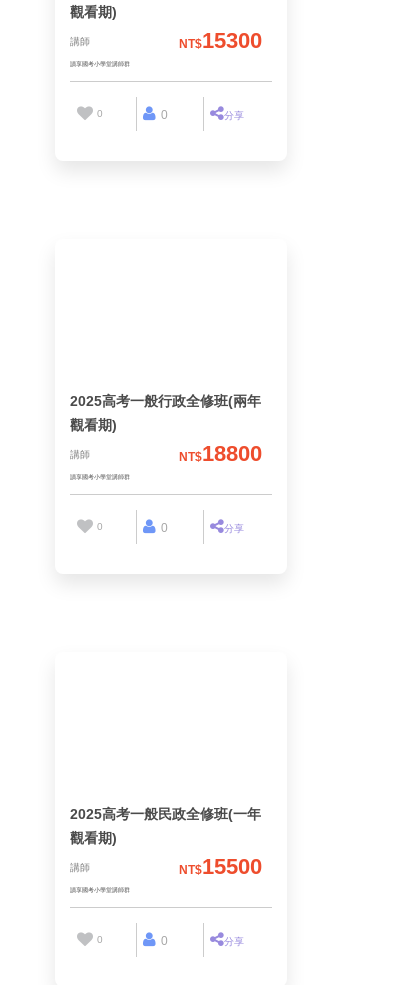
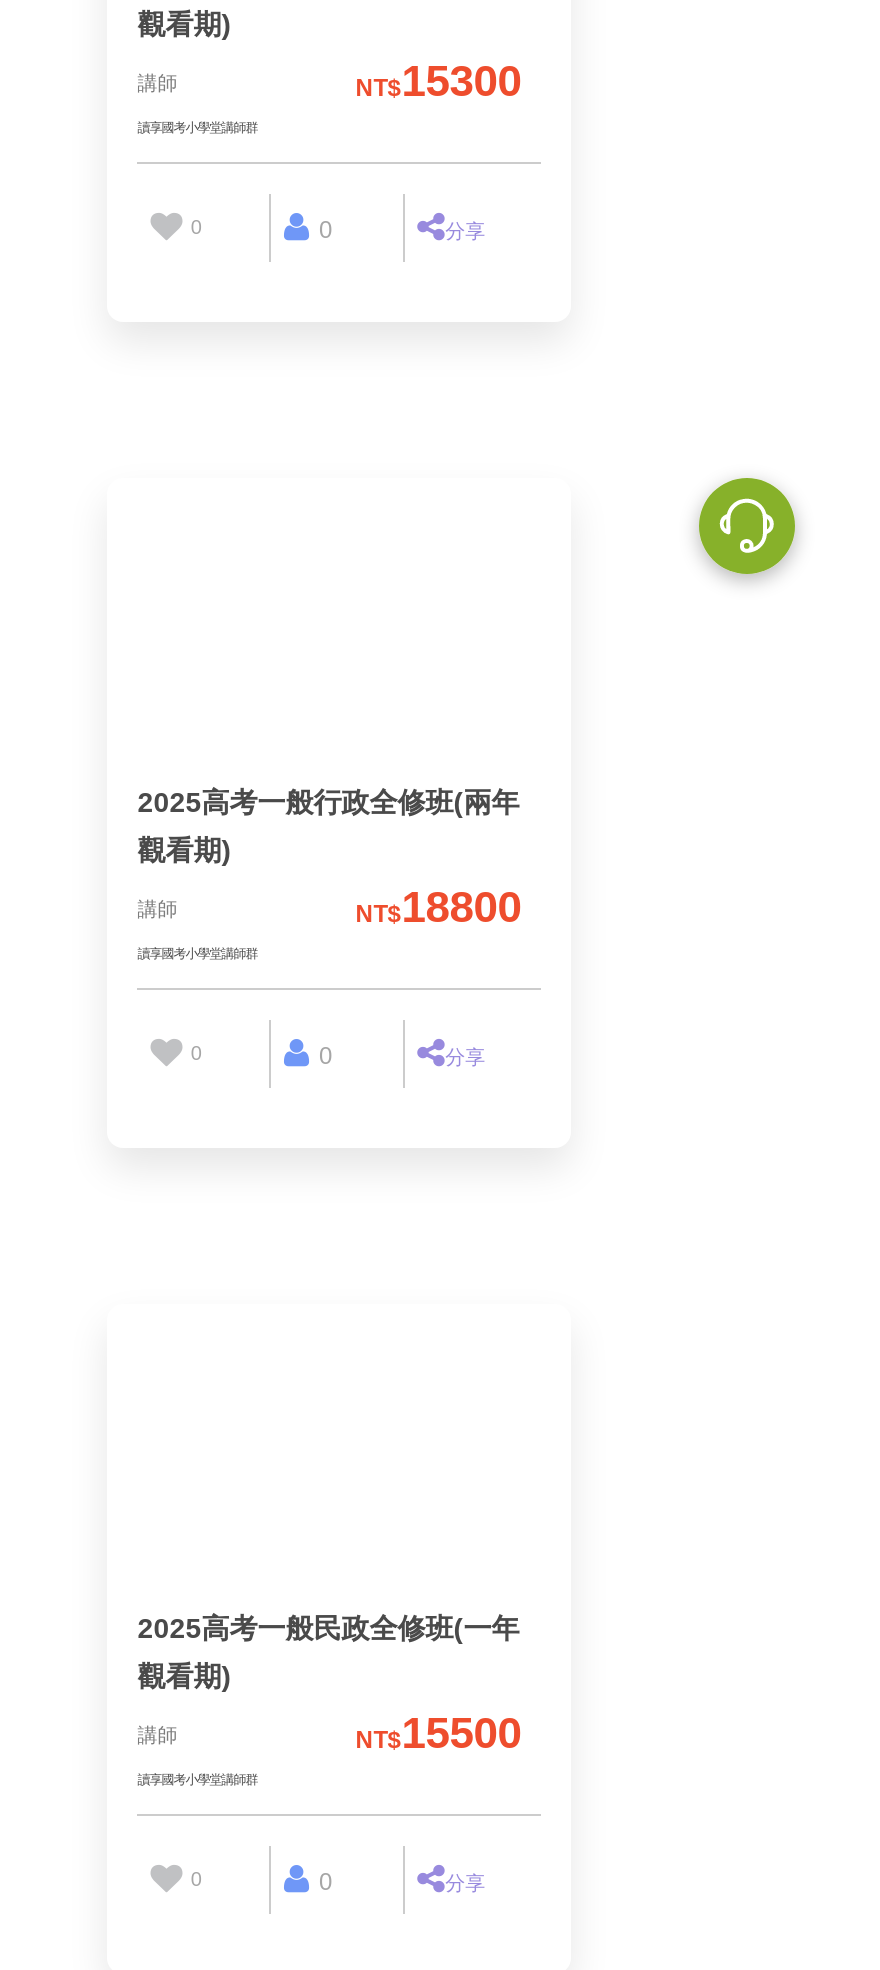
+ [image]
